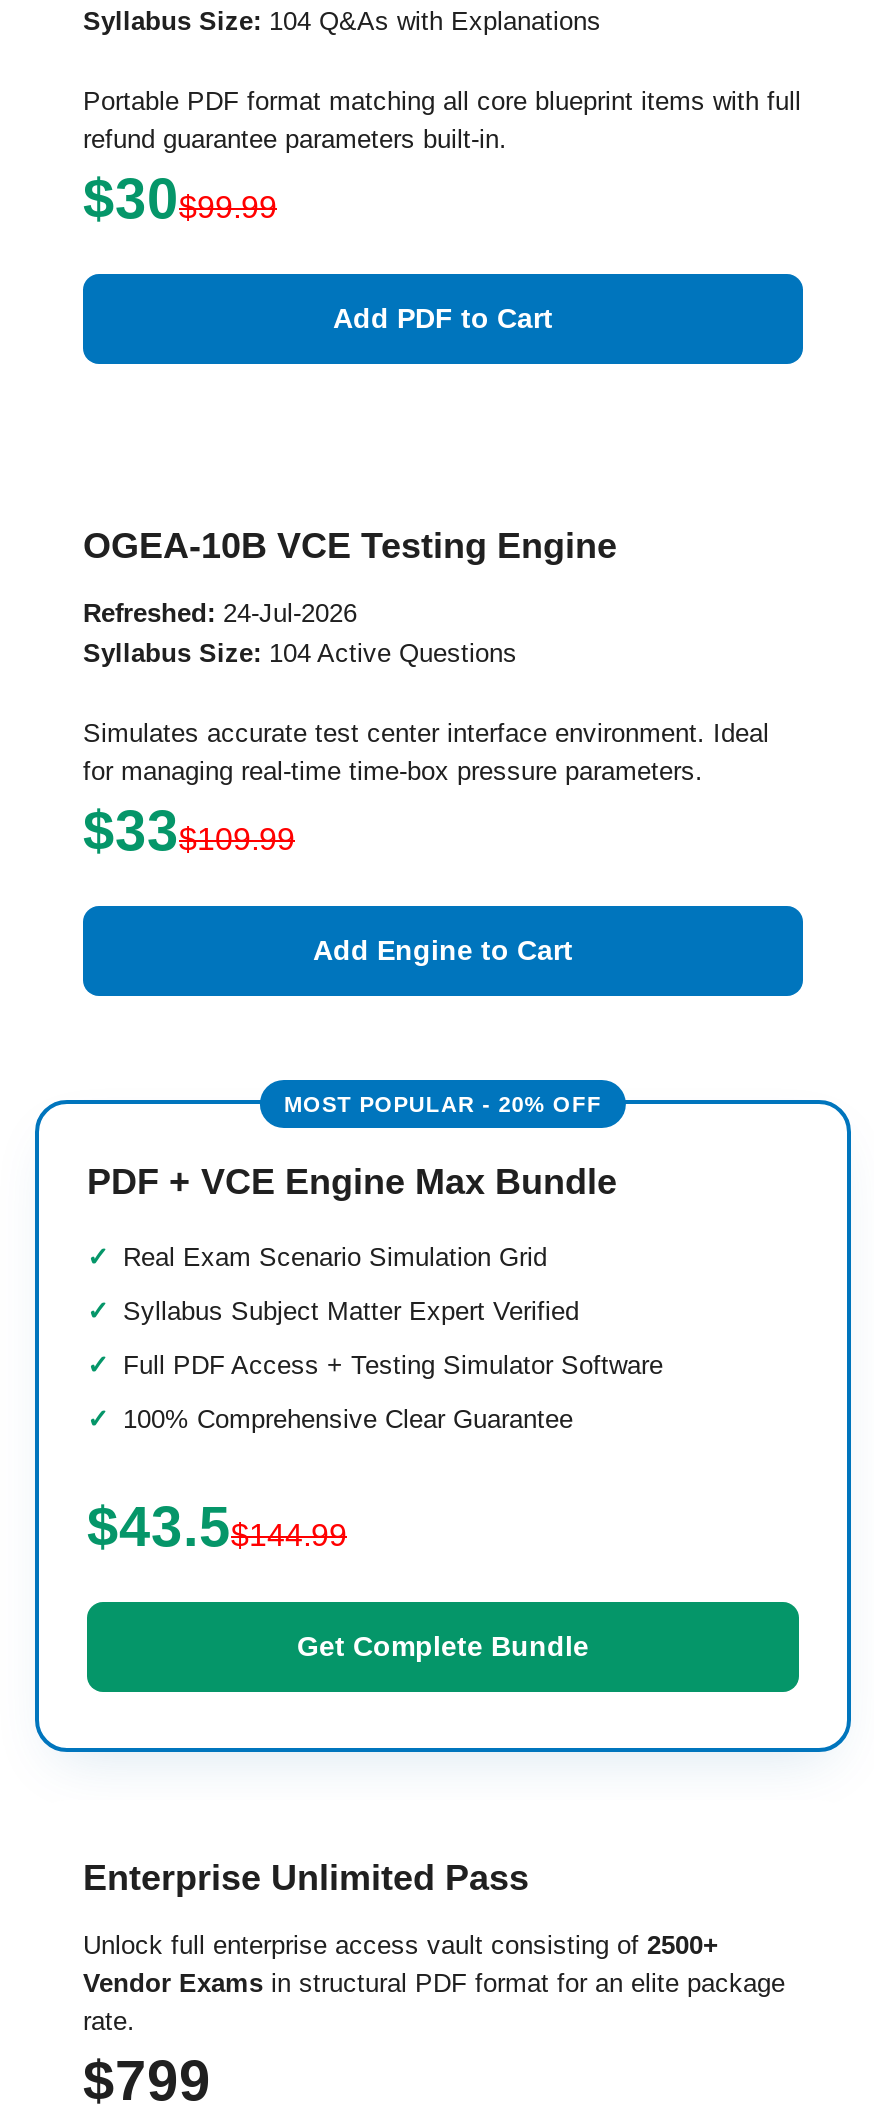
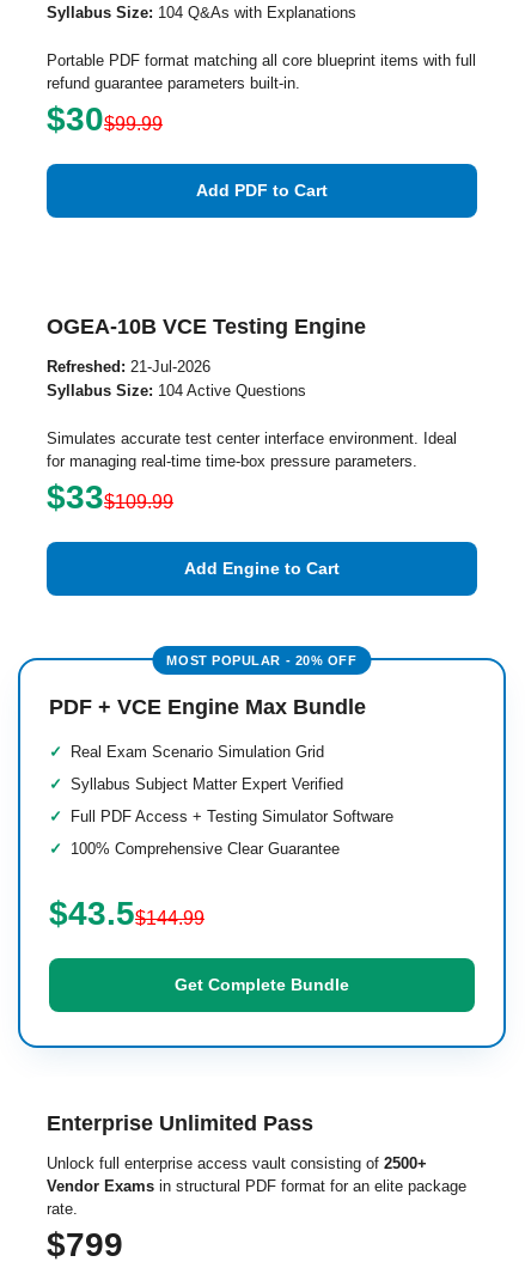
- Refreshed: 24-Jul-2026
+ Refreshed: 21-Jul-2026
